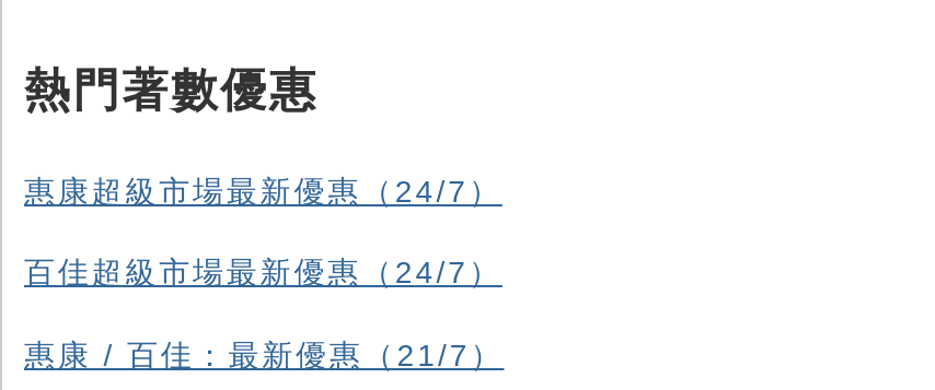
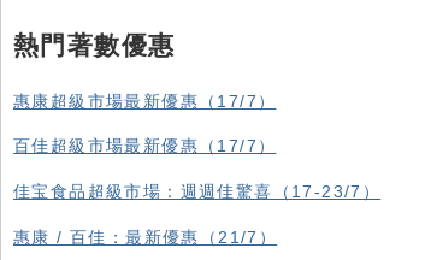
- 惠康超級市場最新優惠（24/7）
- 百佳超級市場最新優惠（24/7）
+ 惠康超級市場最新優惠（17/7）
+ 百佳超級市場最新優惠（17/7）
+ 佳宝食品超級市場：週週佳驚喜（17-23/7）
